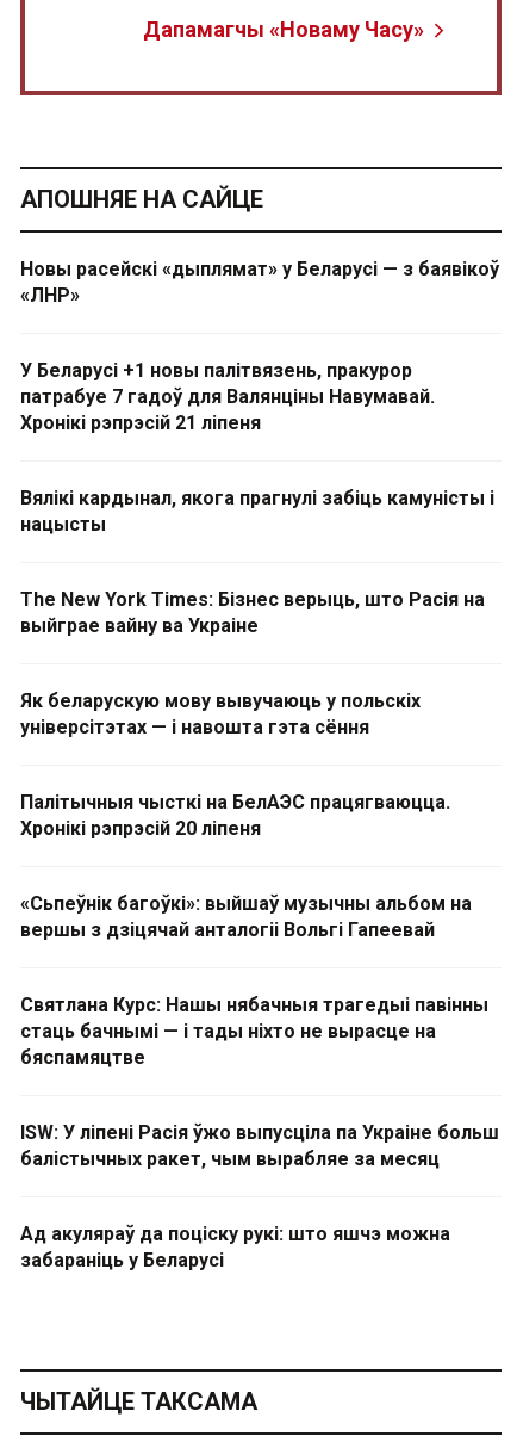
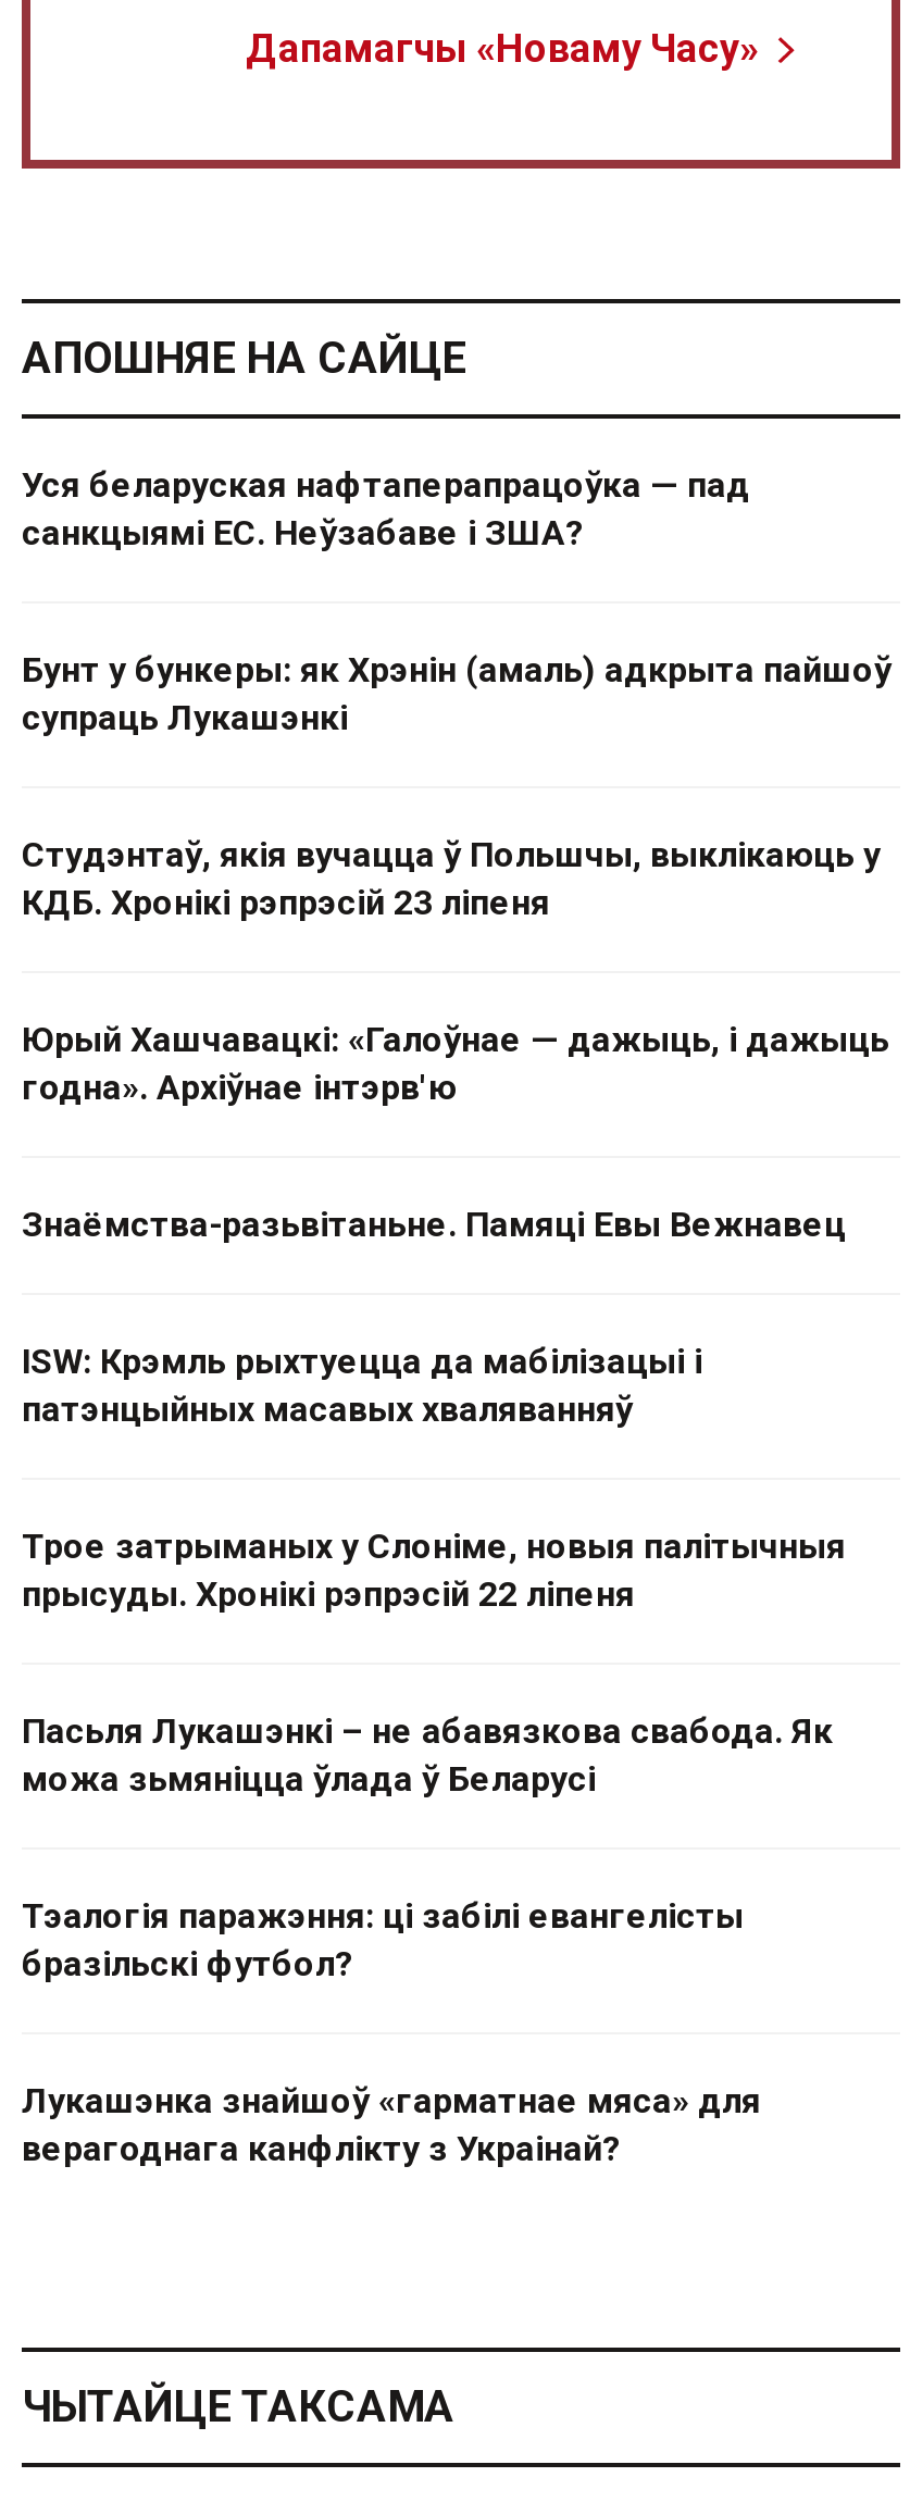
- Новы расейскі «дыплямат» у Беларусі — з баявікоў
- «ЛНР»
+ Уся беларуская нафтаперапрацоўка — пад
+ санкцыямі ЕС. Неўзабаве і ЗША?

- У Беларусі +1 новы палітвязень, пракурор
- патрабуе 7 гадоў для Валянціны Навумавай.
- Хронікі рэпрэсій 21 ліпеня
+ Бунт у бункеры: як Хрэнін (амаль) адкрыта пайшоў
+ супраць Лукашэнкі

- Вялікі кардынал, якога прагнулі забіць камуністы і
- нацысты
+ Студэнтаў, якія вучацца ў Польшчы, выклікаюць у
+ КДБ. Хронікі рэпрэсій 23 ліпеня

- The New York Times: Бізнес верыць, што Расія на
- выйграе вайну ва Украіне
+ Юрый Хашчавацкі: «Галоўнае — дажыць, і дажыць
+ годна». Архіўнае інтэрв'ю

- Як беларускую мову вывучаюць у польскіх
- універсітэтах — і навошта гэта сёння
+ Знаёмства-разьвітаньне. Памяці Евы Вежнавец

- Палітычныя чысткі на БелАЭС працягваюцца.
- Хронікі рэпрэсій 20 ліпеня
+ ISW: Крэмль рыхтуецца да мабілізацыі і
+ патэнцыйных масавых хваляванняў

- «Сьпеўнік багоўкі»: выйшаў музычны альбом на
- вершы з дзіцячай анталогіі Вольгі Гапеевай
+ Трое затрыманых у Слоніме, новыя палітычныя
+ прысуды. Хронікі рэпрэсій 22 ліпеня

- Святлана Курс: Нашы нябачныя трагедыі павінны
- стаць бачнымі — і тады ніхто не вырасце на
- бяспамяцтве
+ Пасьля Лукашэнкі – не абавязкова свабода. Як
+ можа зьмяніцца ўлада ў Беларусі

- ISW: У ліпені Расія ўжо выпусціла па Украіне больш
- балістычных ракет, чым вырабляе за месяц
+ Тэалогія паражэння: ці забілі евангелісты
+ бразільскі футбол?

- Ад акуляраў да поціску рукі: што яшчэ можна
- забараніць у Беларусі
+ Лукашэнка знайшоў «гарматнае мяса» для
+ верагоднага канфлікту з Украінай?
